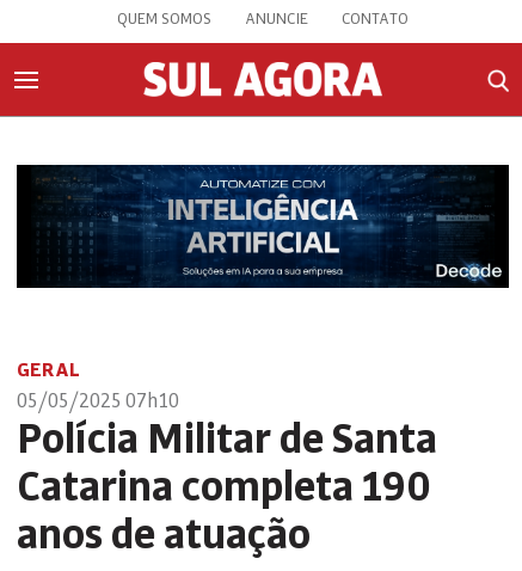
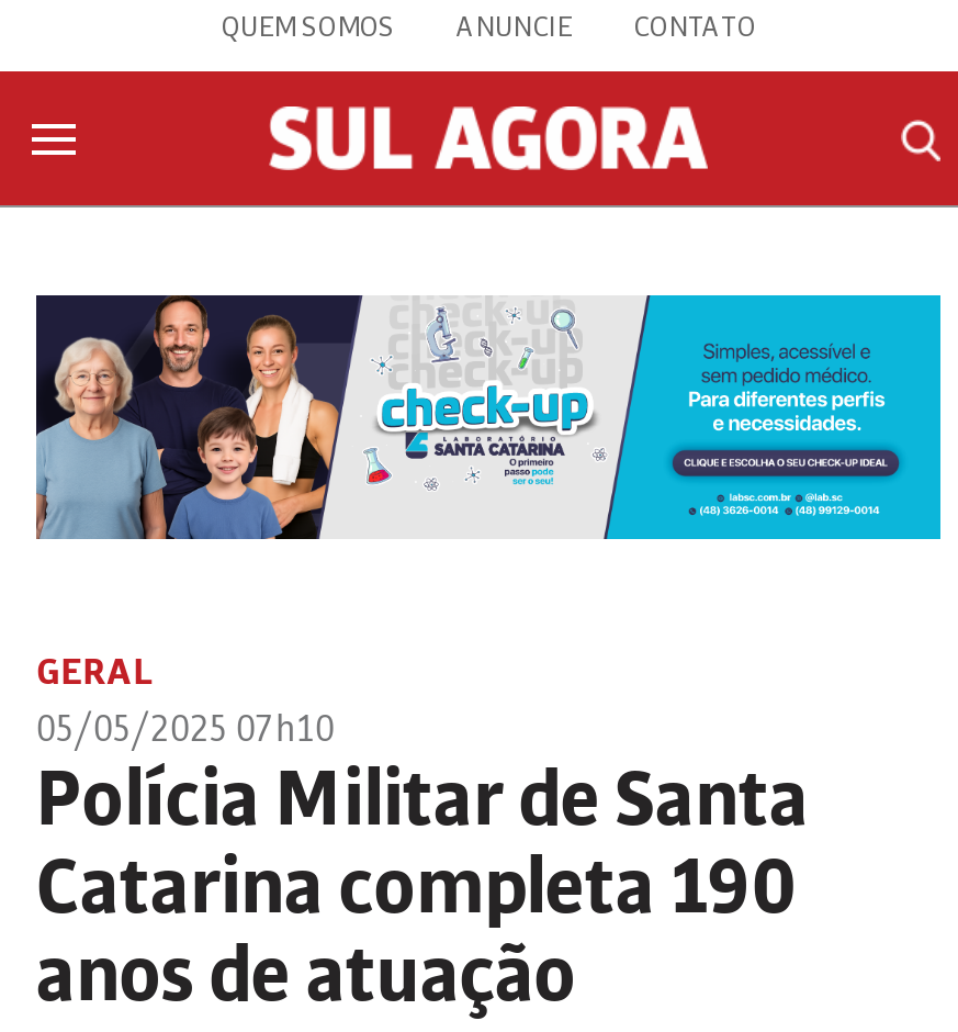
- [image]
+ [image]
